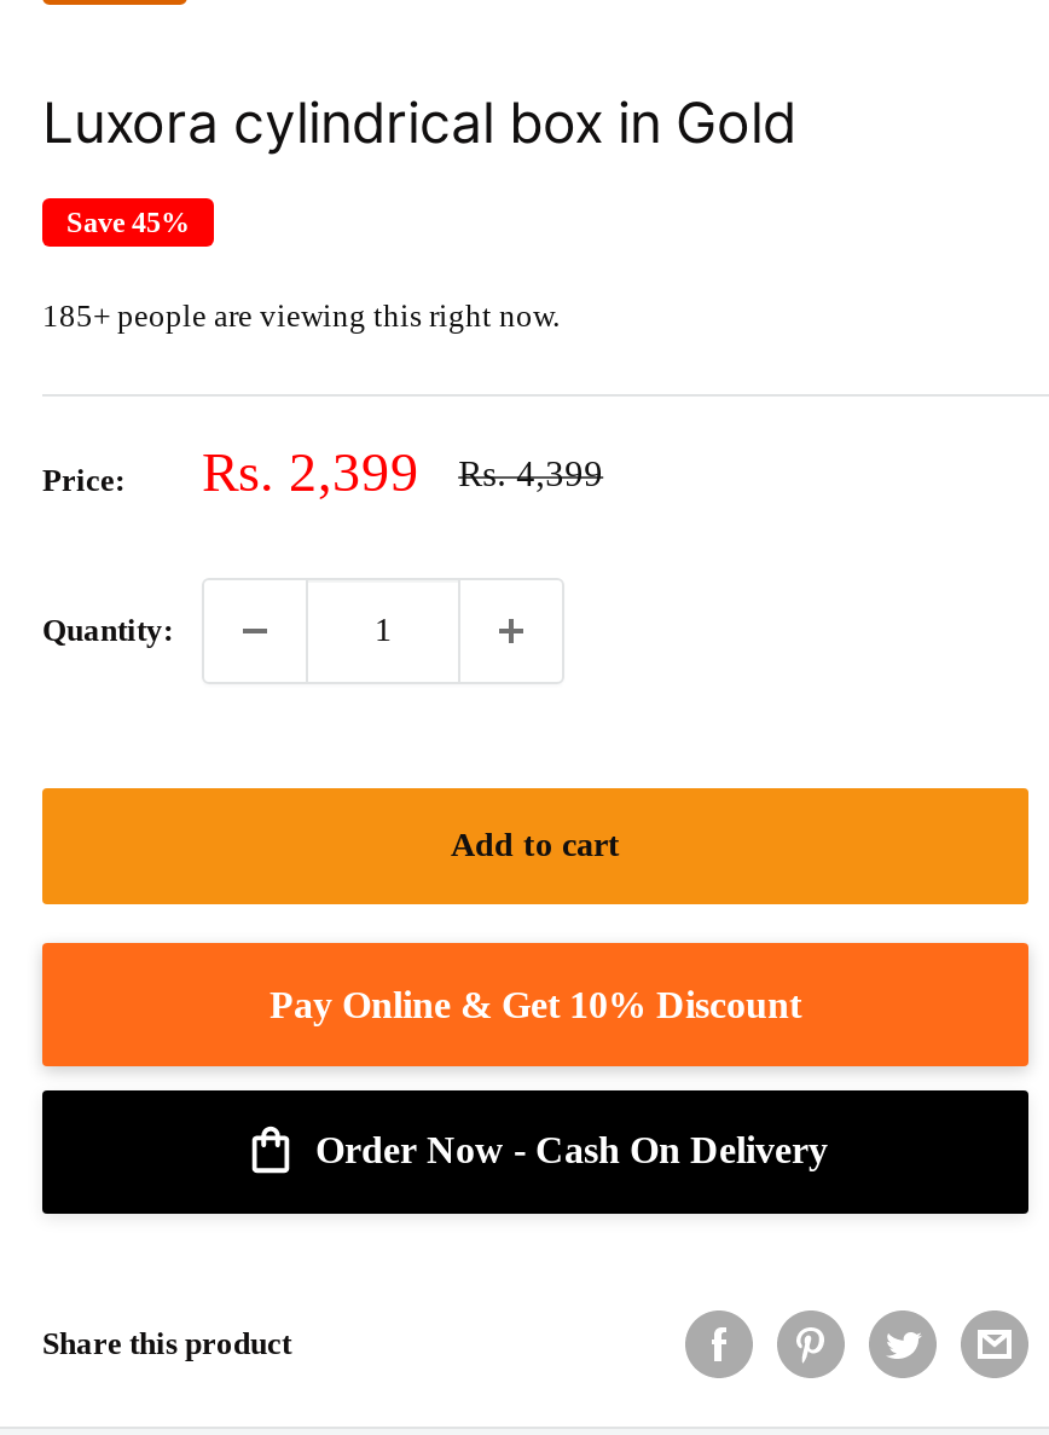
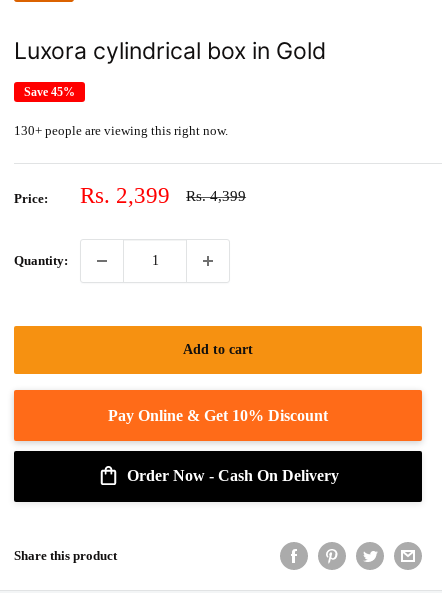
- 185+ people are viewing this right now.
+ 130+ people are viewing this right now.
